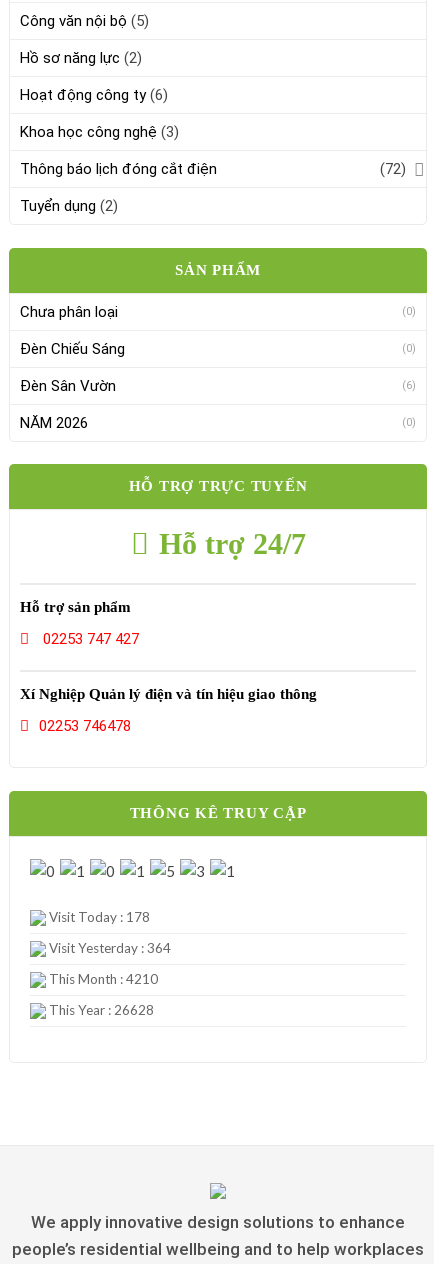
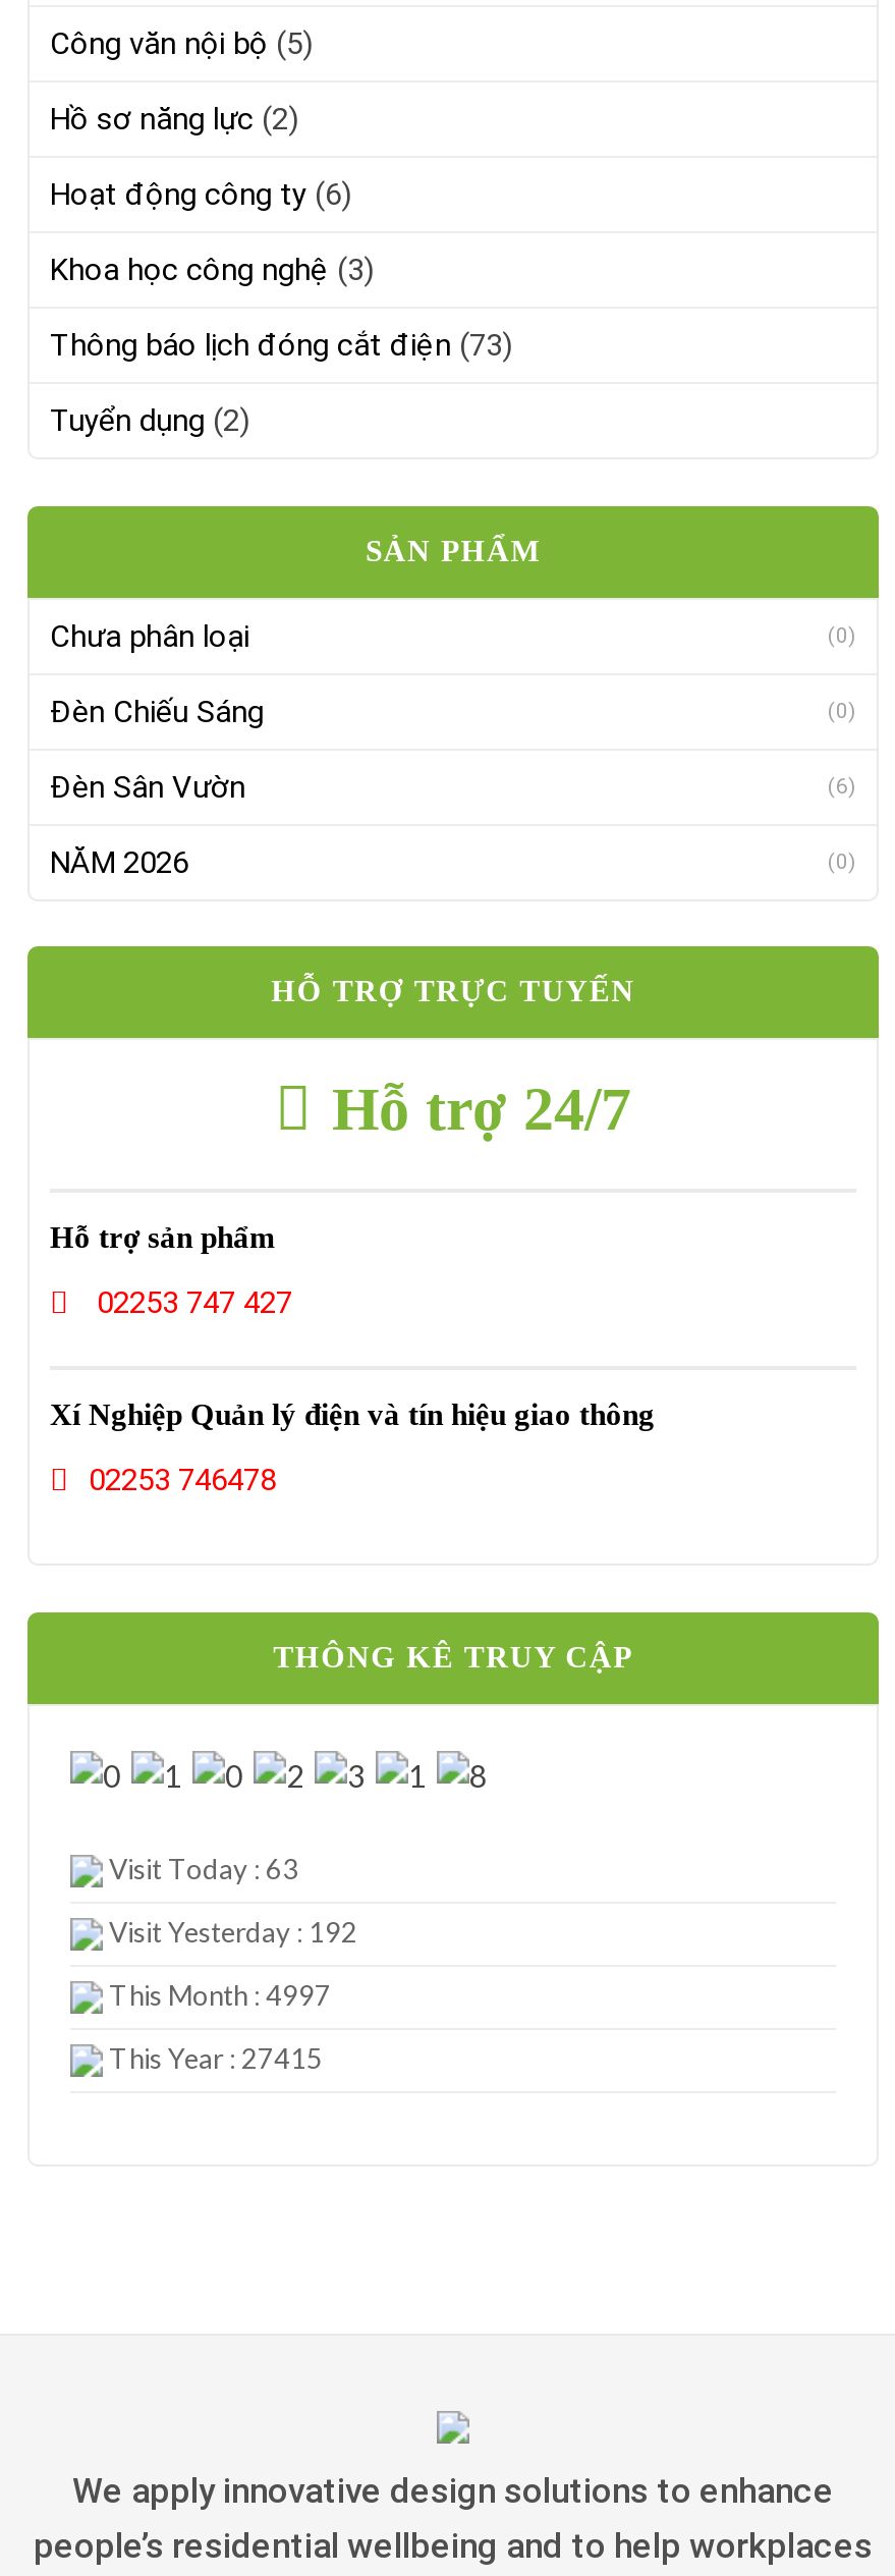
- Thông báo lịch đóng cắt điện
- (72)
+ Thông báo lịch đóng cắt điện (73)

- Visit Today : 178
+ Visit Today : 63

- Visit Yesterday : 364
+ Visit Yesterday : 192

- This Month : 4210
+ This Month : 4997

- This Year : 26628
+ This Year : 27415
